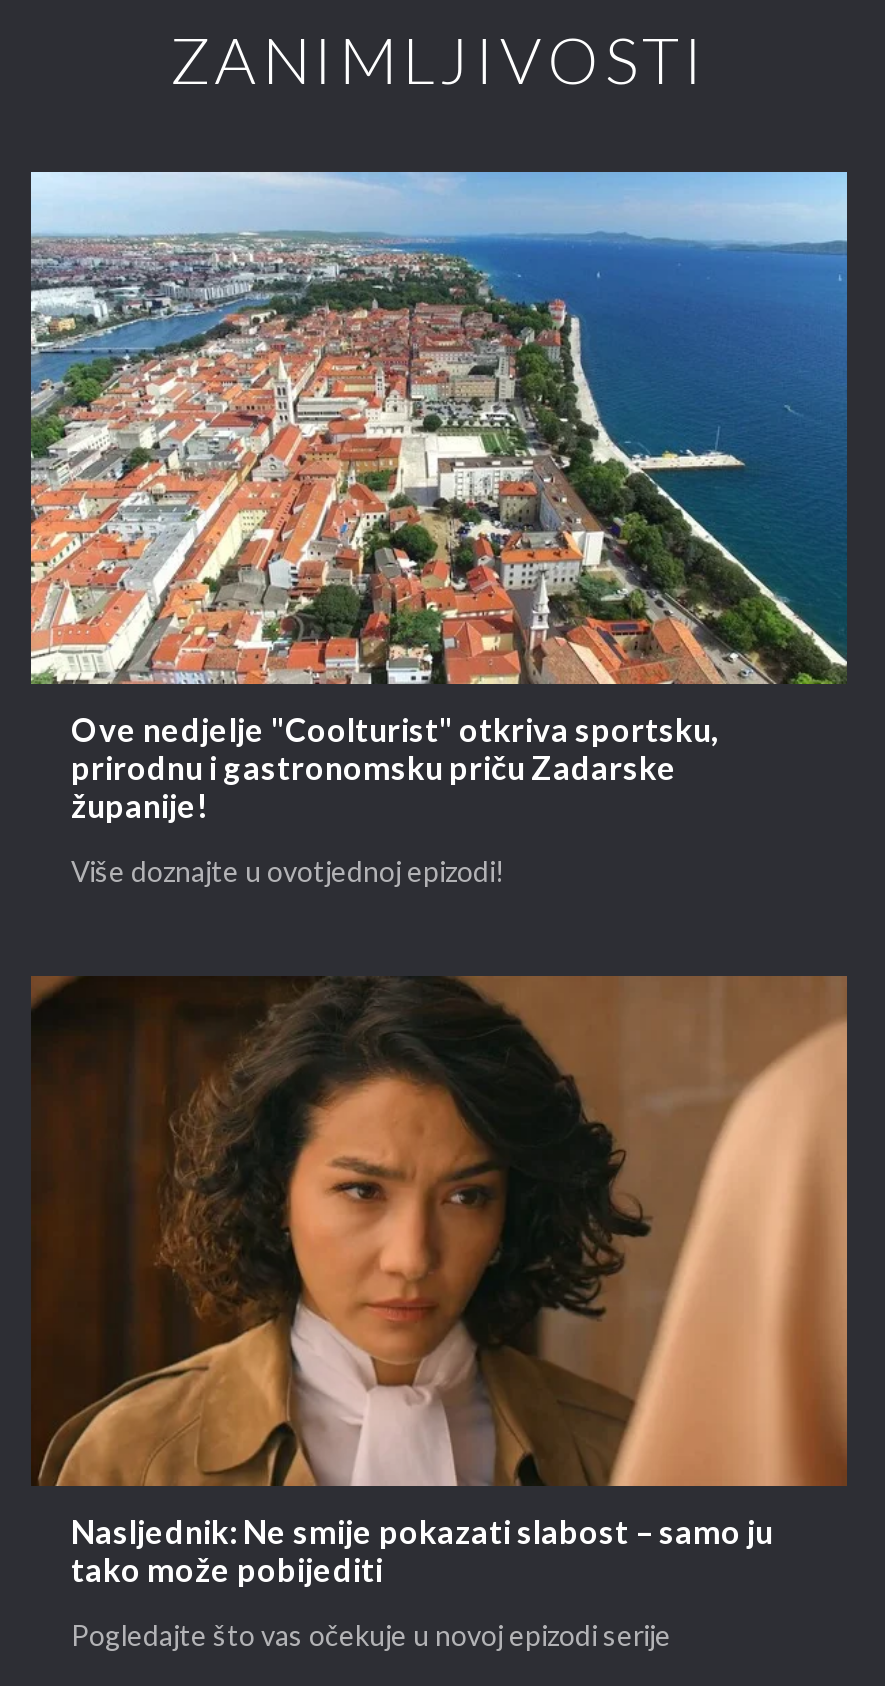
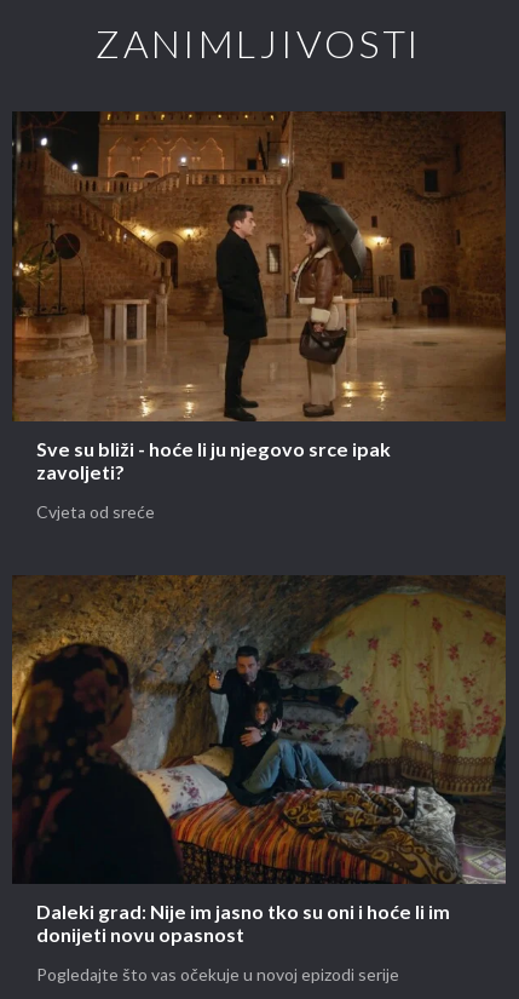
- [image]
- Ove nedjelje "Coolturist" otkriva sportsku,
- prirodnu i gastronomsku priču Zadarske
- županije!
+ [image]
+ Sve su bliži - hoće li ju njegovo srce ipak
+ zavoljeti?

- Više doznajte u ovotjednoj epizodi!
+ Cvjeta od sreće

- [image]
- Nasljednik: Ne smije pokazati slabost – samo ju
- tako može pobijediti
+ [image]
+ Daleki grad: Nije im jasno tko su oni i hoće li im
+ donijeti novu opasnost
